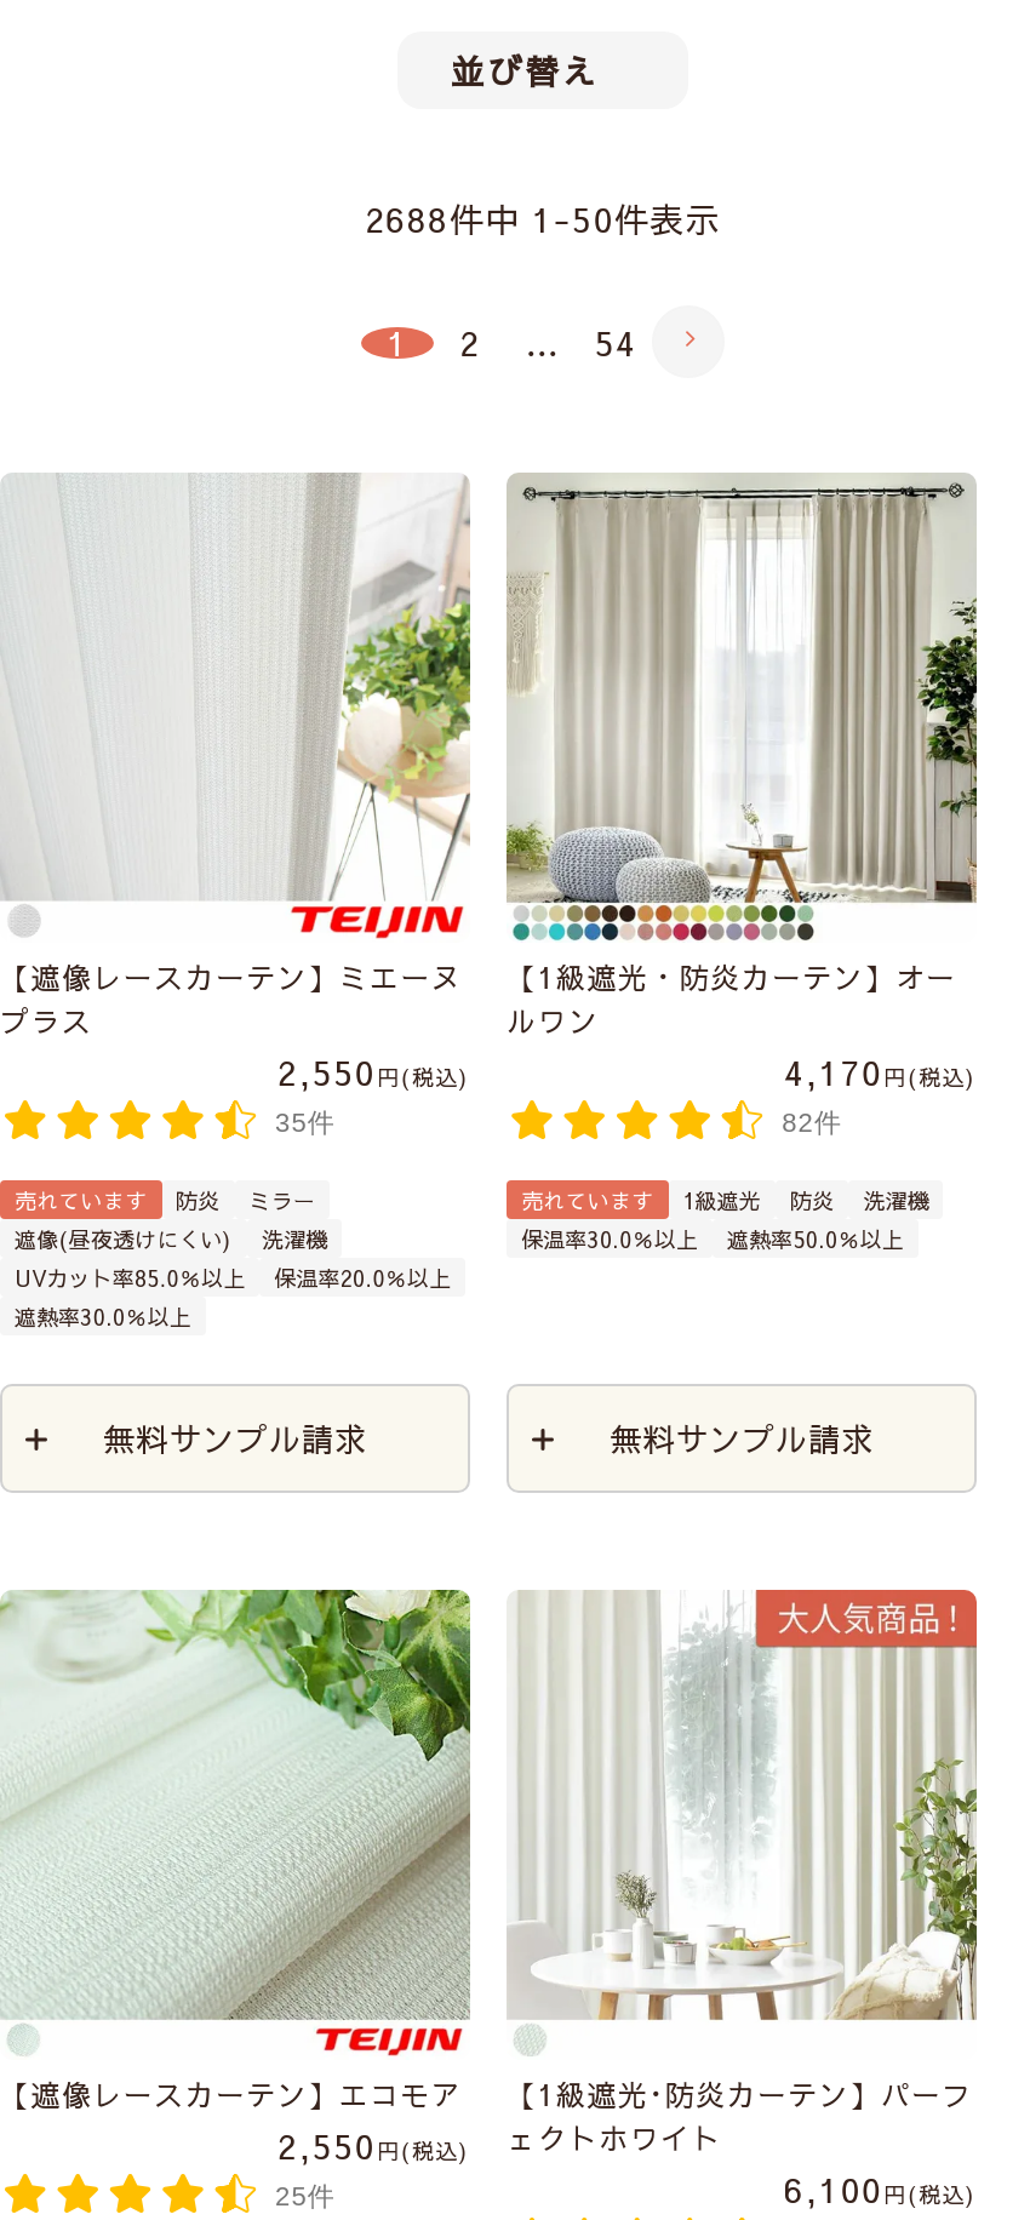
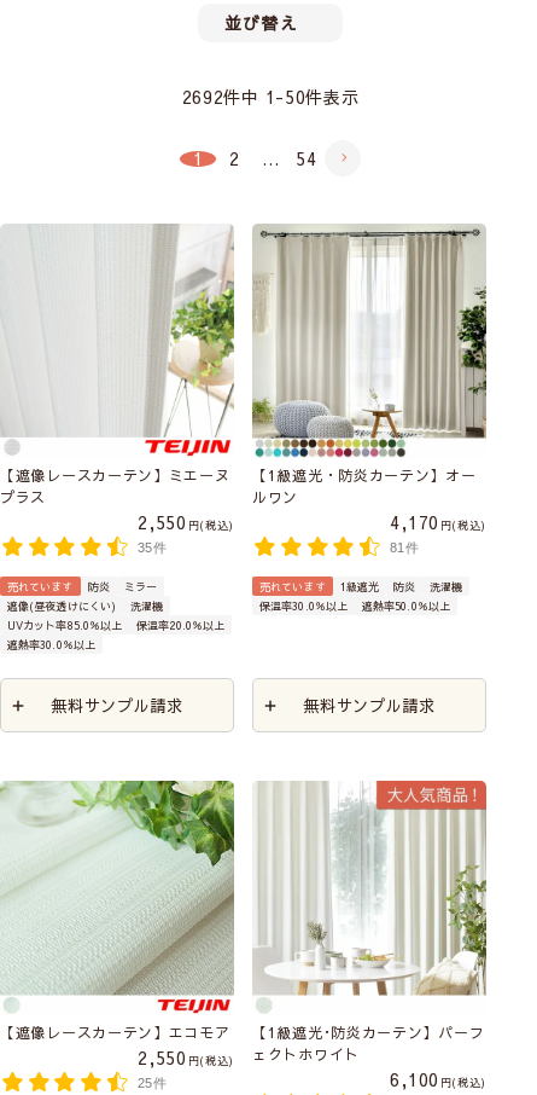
- 2688件中 1 -50件表示
+ 2692件中 1 -50件表示

- 82件
+ 81件
